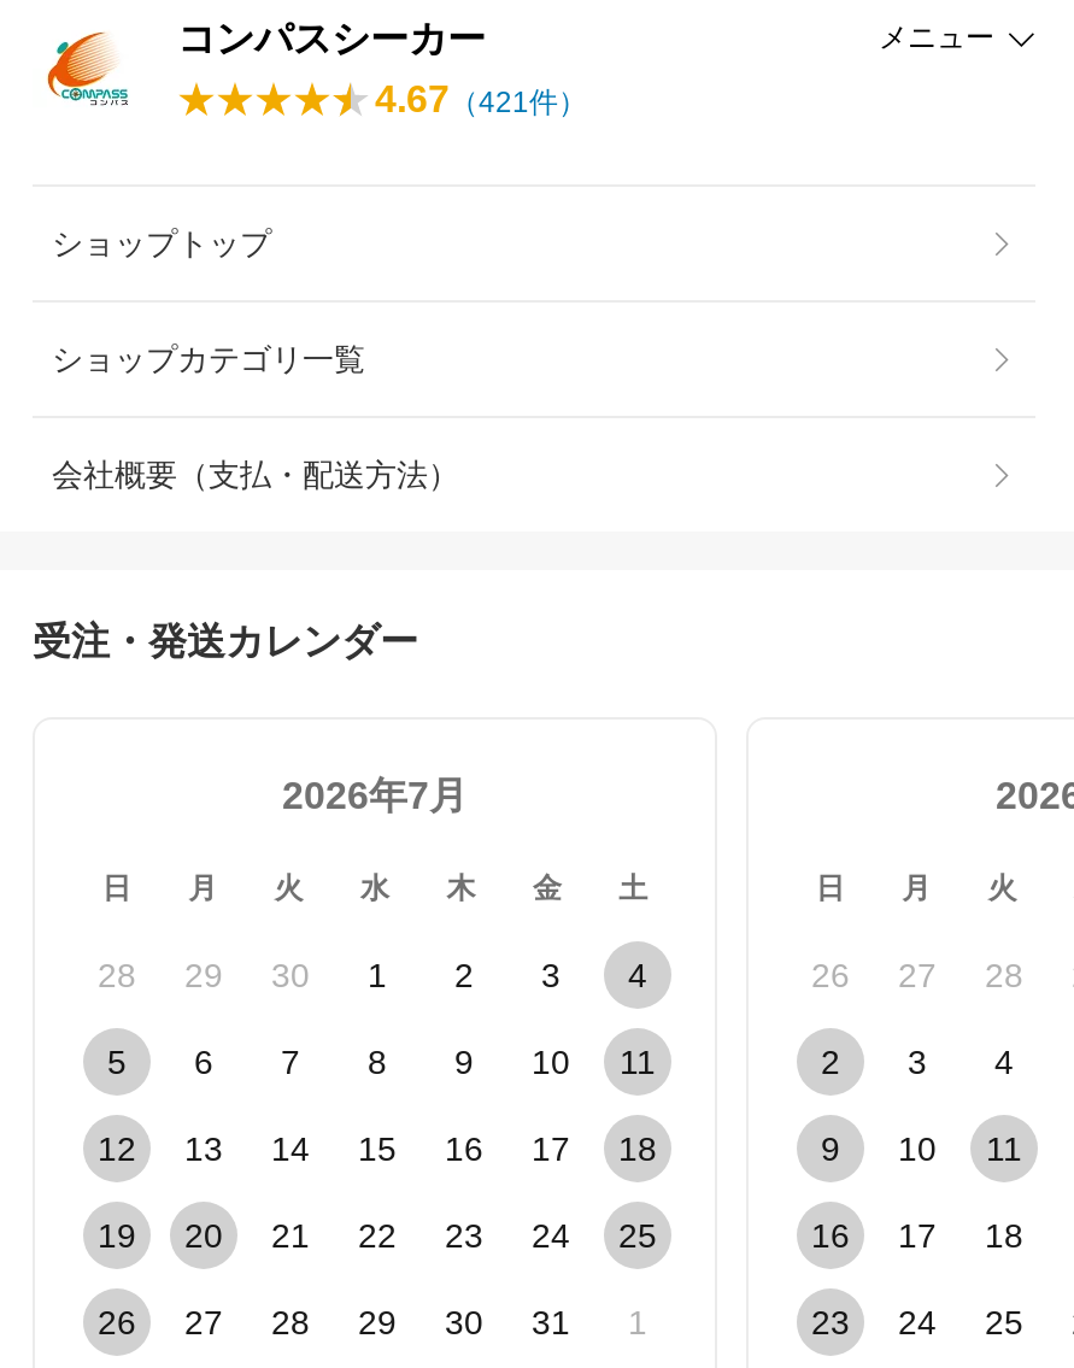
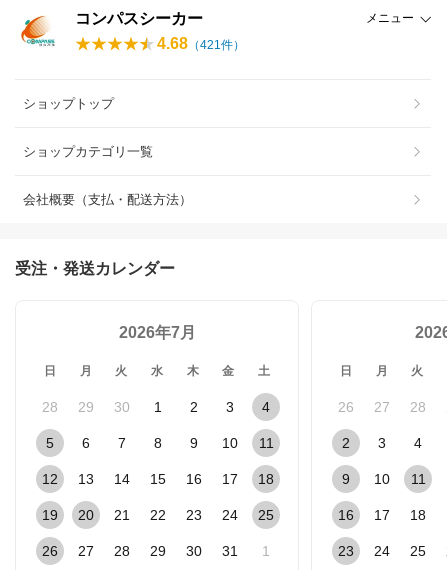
- 4.67（421件）
+ 4.68（421件）
